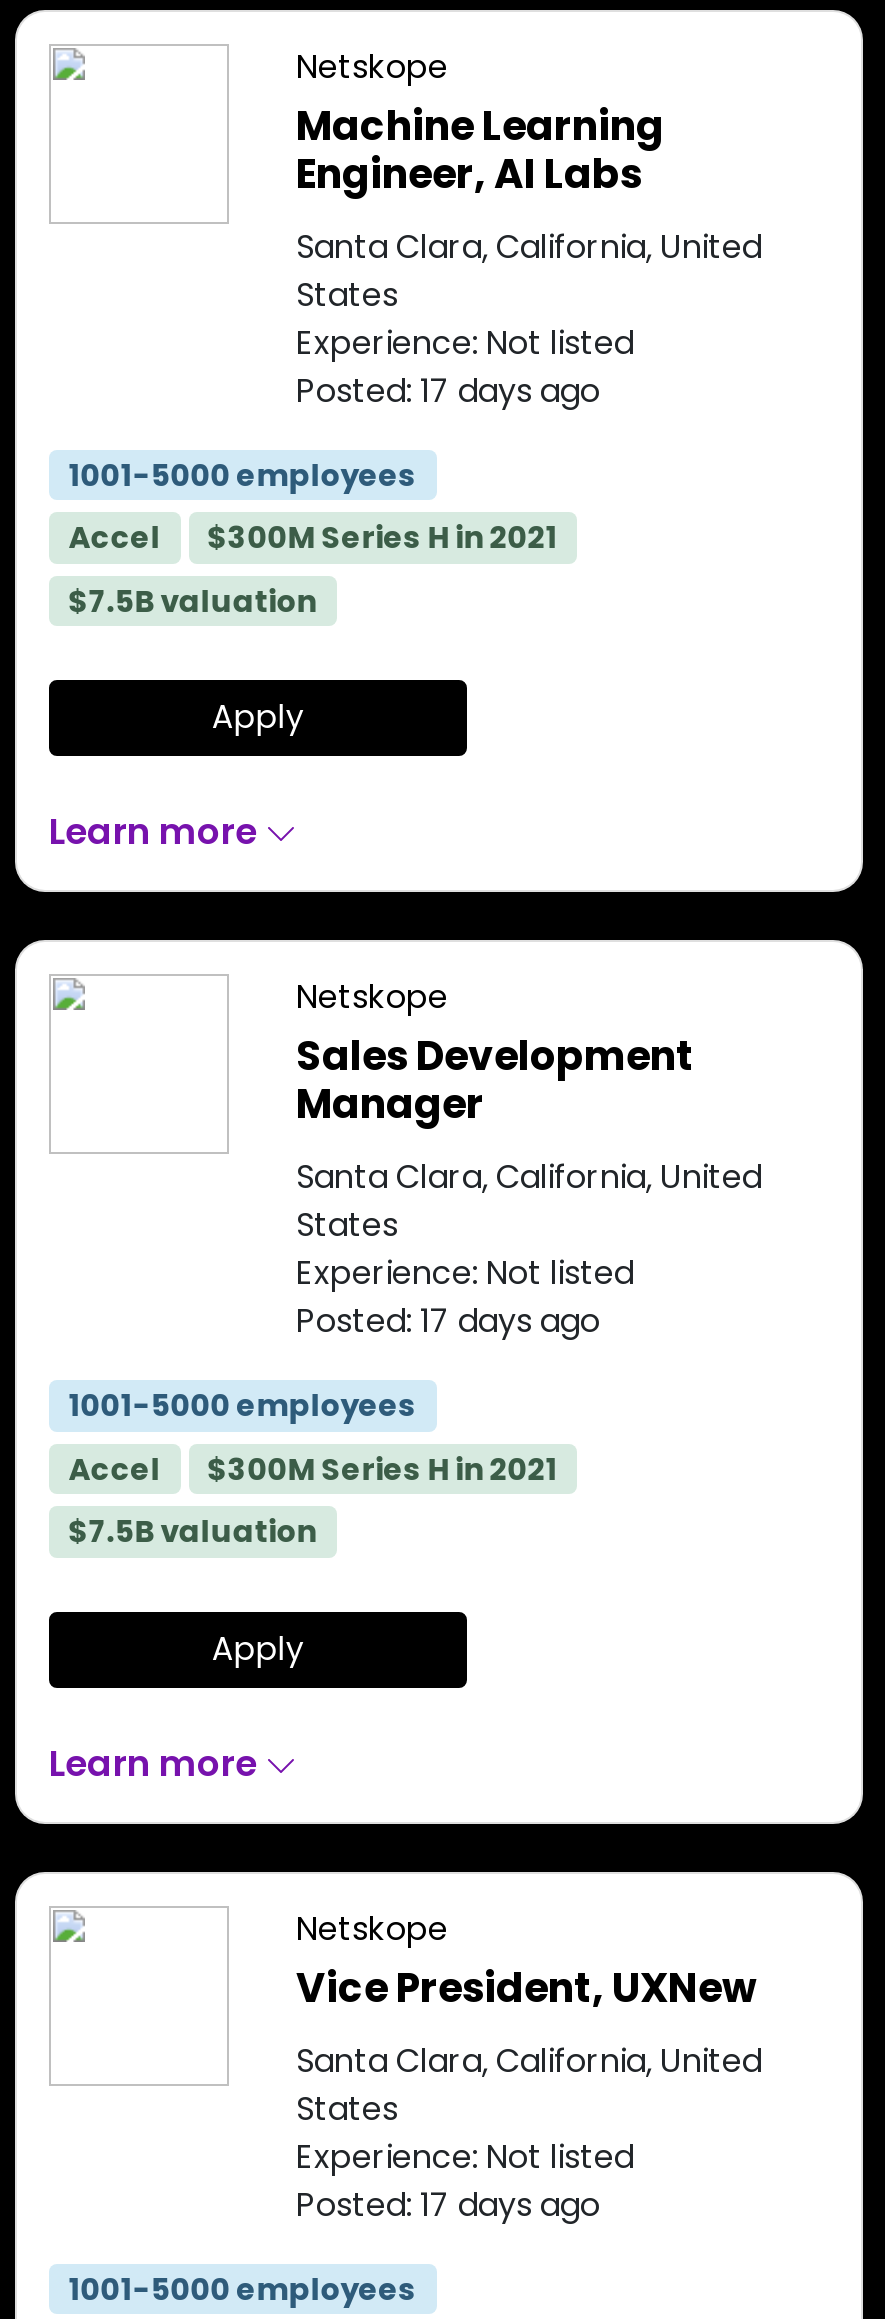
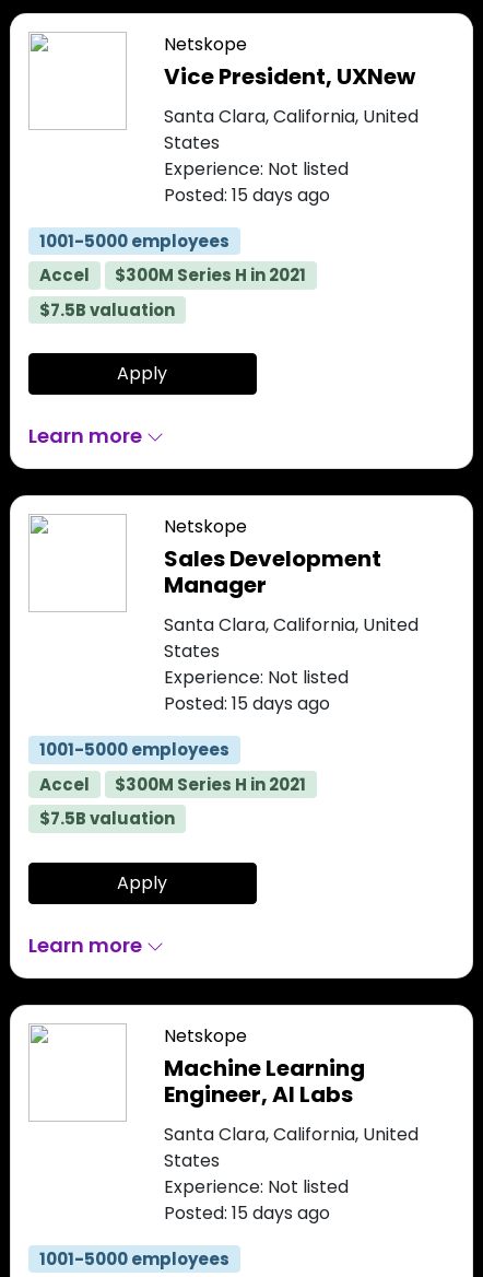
moved down: Machine Learning | Engineer, AI Labs

moved up: Santa Clara, California, United | States | Experience: Not listed

- Posted: 17 days ago
+ Posted: 15 days ago

moved up: 1001-5000 employees | Accel | $300M Series H in 2021 | ... | States | Experience: Not listed

- Posted: 17 days ago
+ Posted: 15 days ago

moved up: 1001-5000 employees | Accel | $300M Series H in 2021 | $7.5B valuation | Apply | Learn more | Netskope

moved up: Vice President, UXNew

- Posted: 17 days ago
+ Posted: 15 days ago
